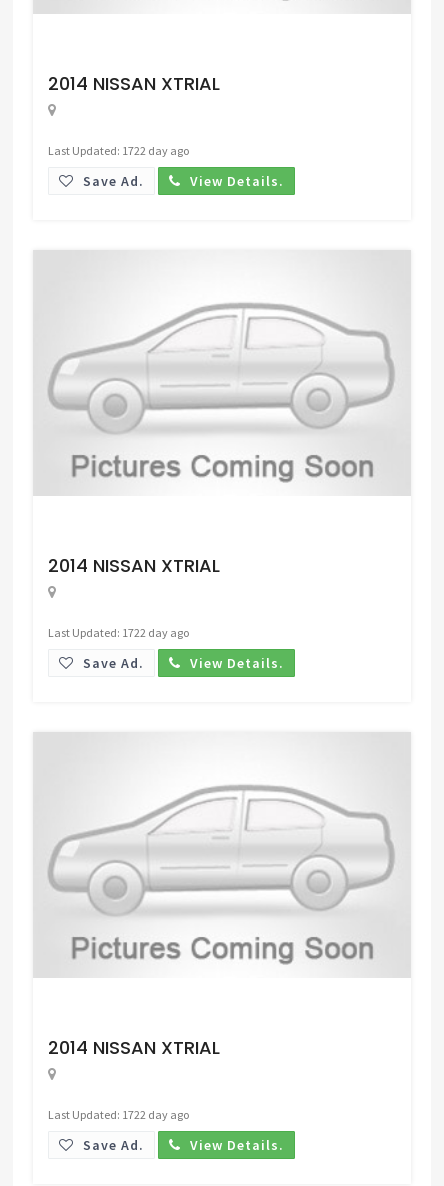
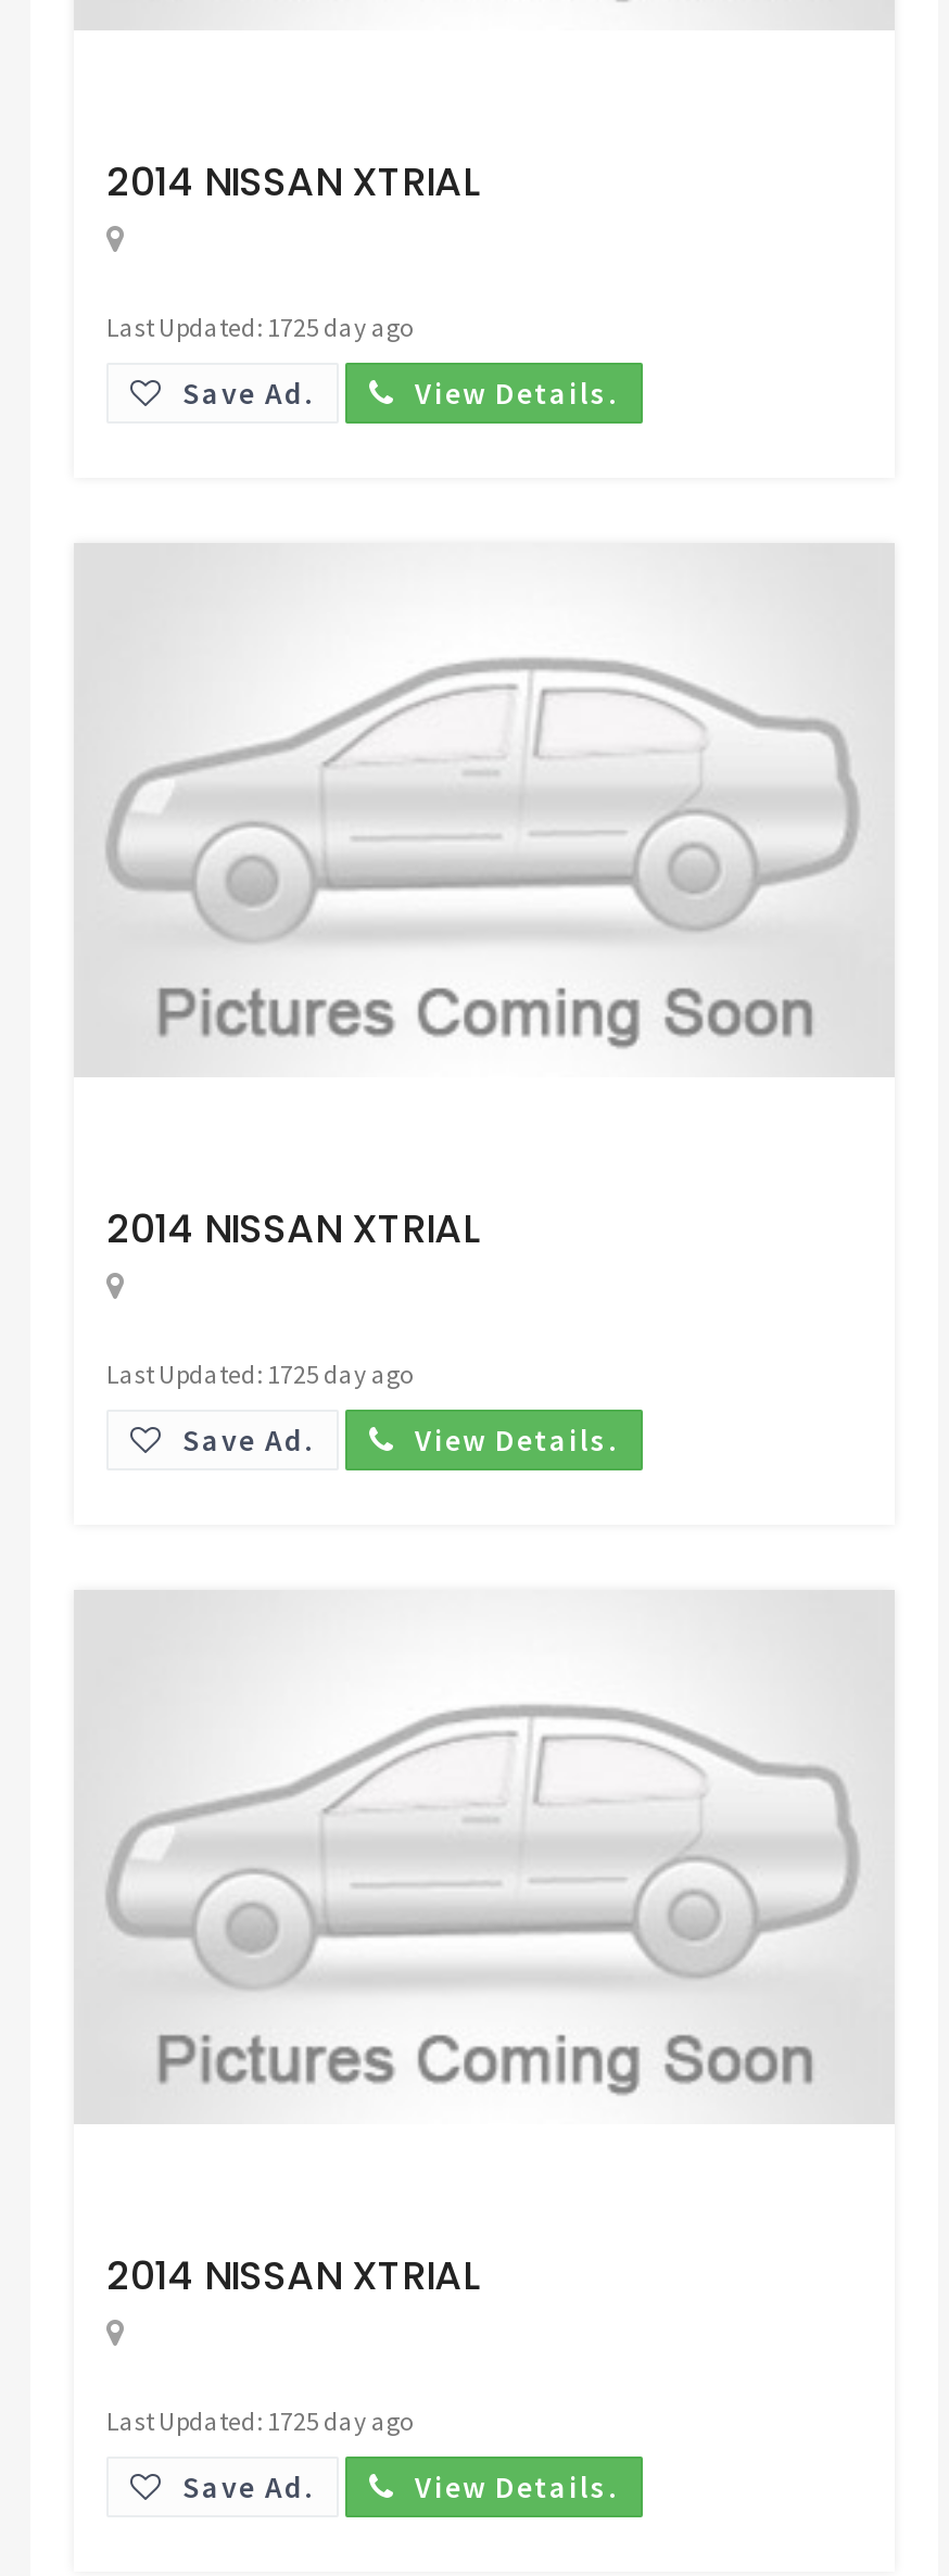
- Last Updated: 1722 day ago
+ Last Updated: 1725 day ago

- Last Updated: 1722 day ago
+ Last Updated: 1725 day ago

- Last Updated: 1722 day ago
+ Last Updated: 1725 day ago
